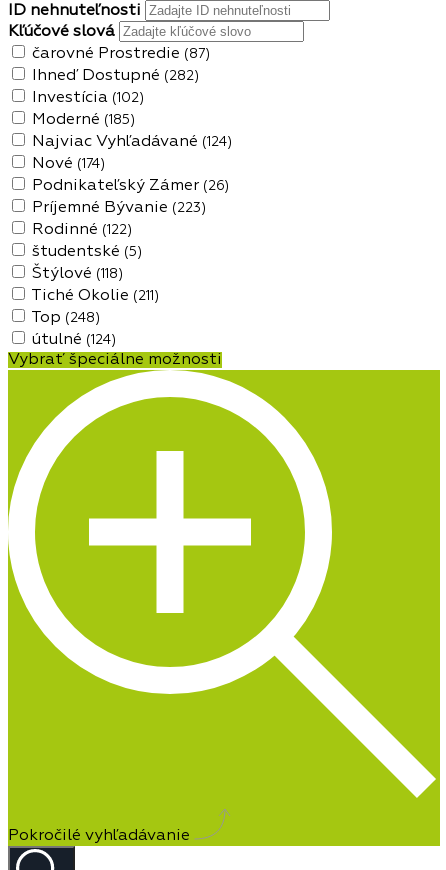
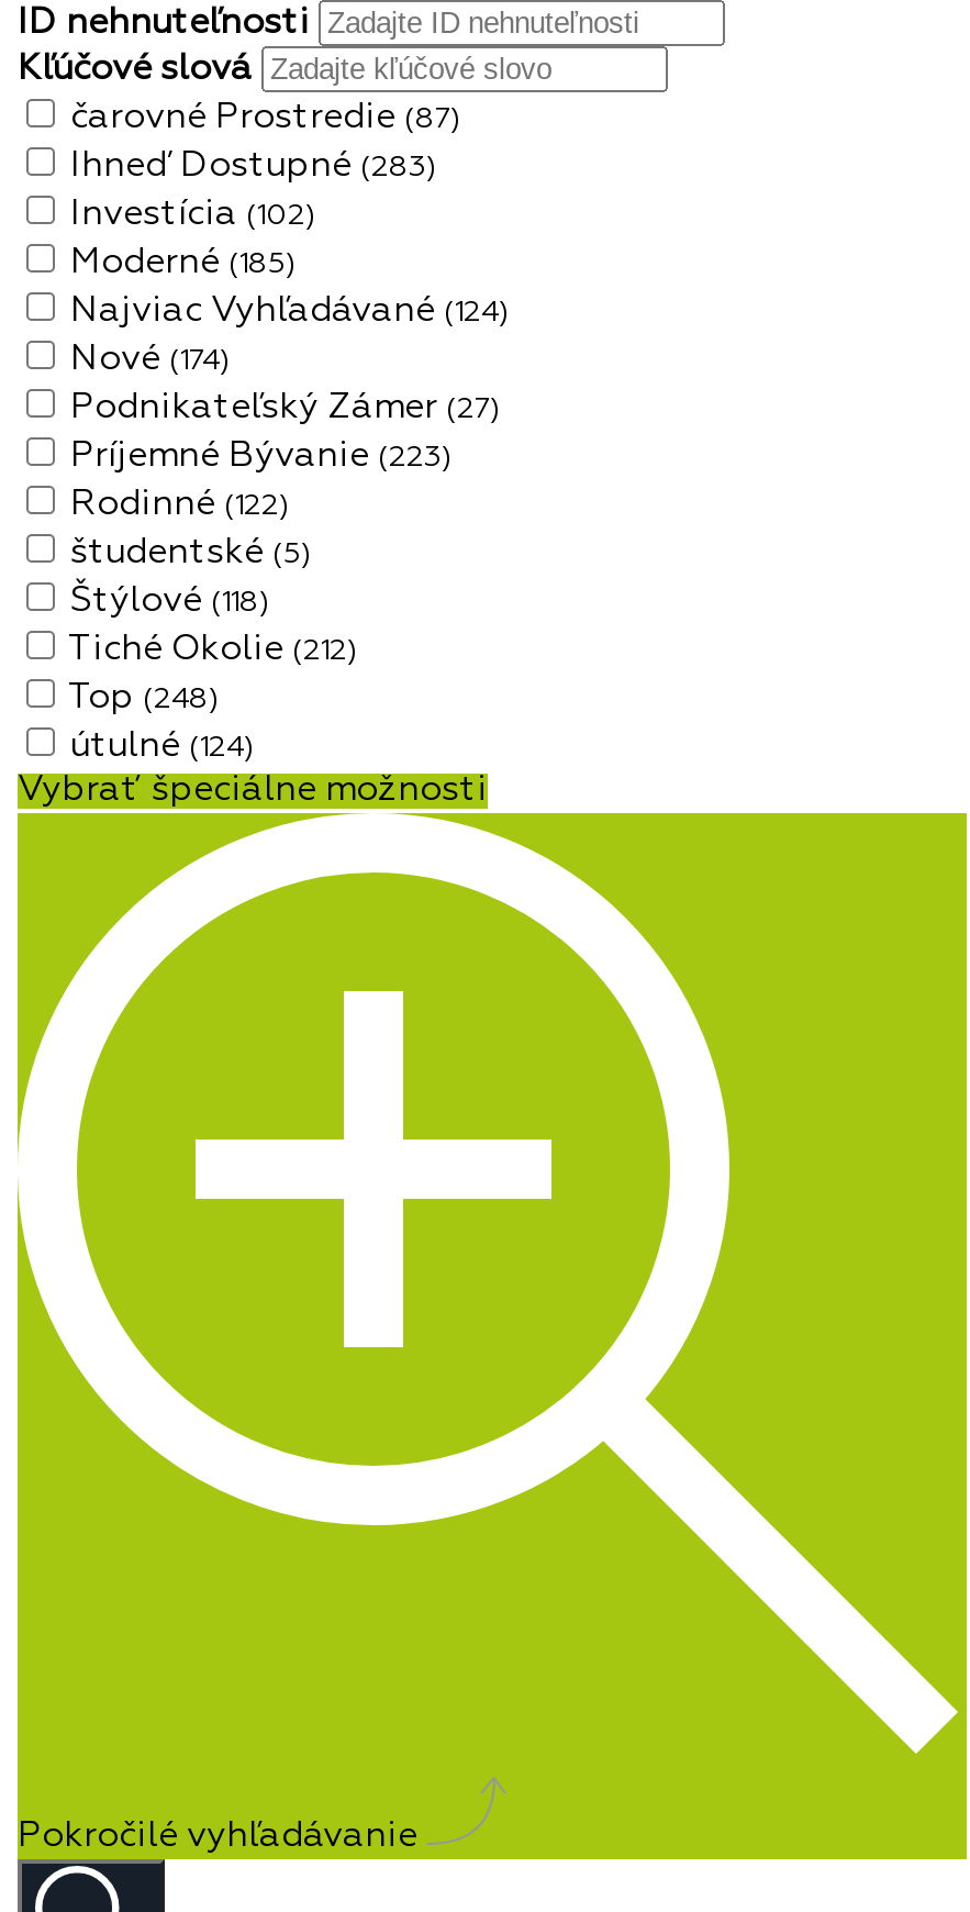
- Ihneď Dostupné (282)
+ Ihneď Dostupné (283)

- Podnikateľský Zámer (26)
+ Podnikateľský Zámer (27)

- Tiché Okolie (211)
+ Tiché Okolie (212)
